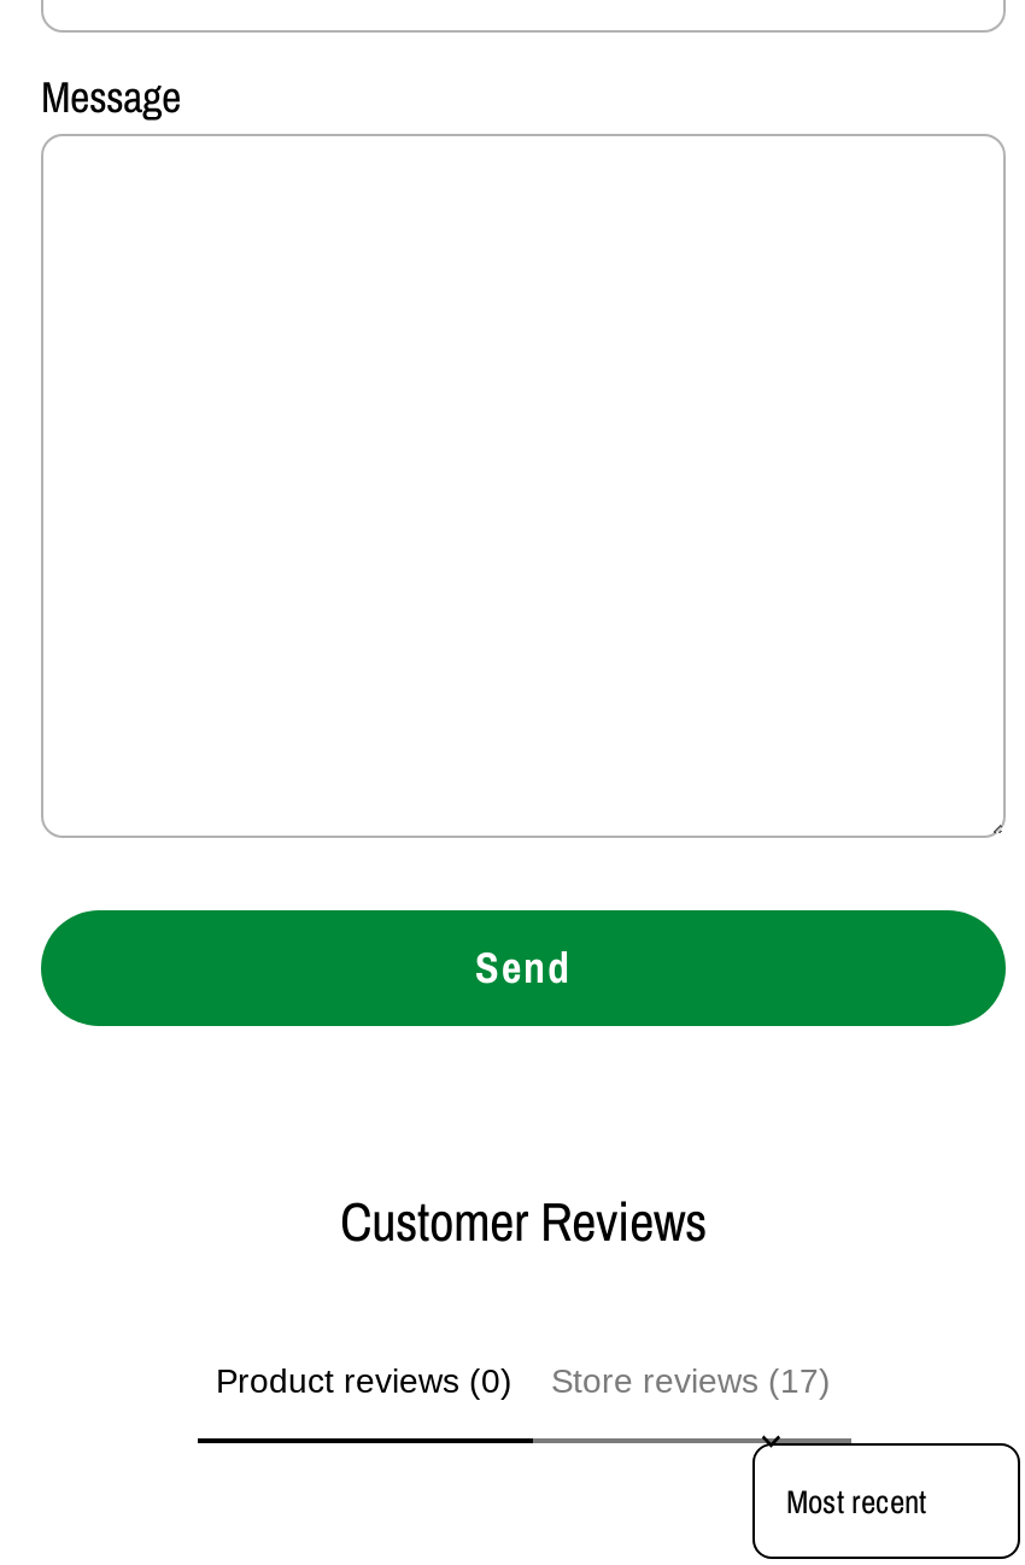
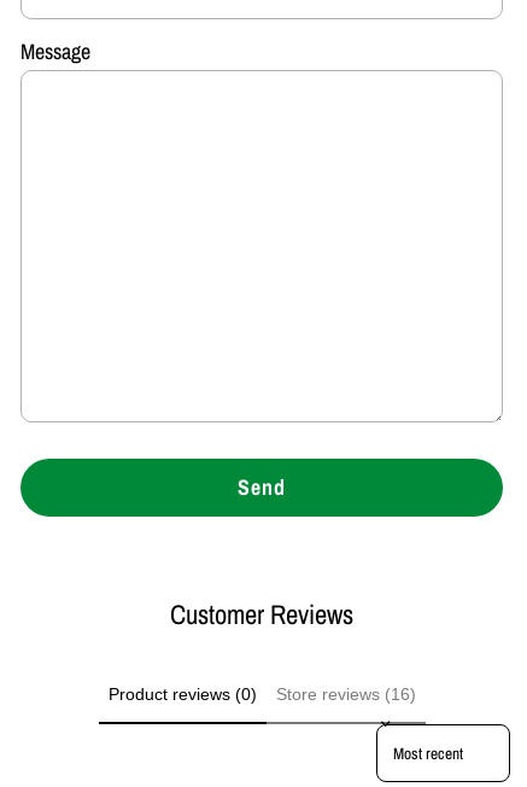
- Store reviews (17)
+ Store reviews (16)
